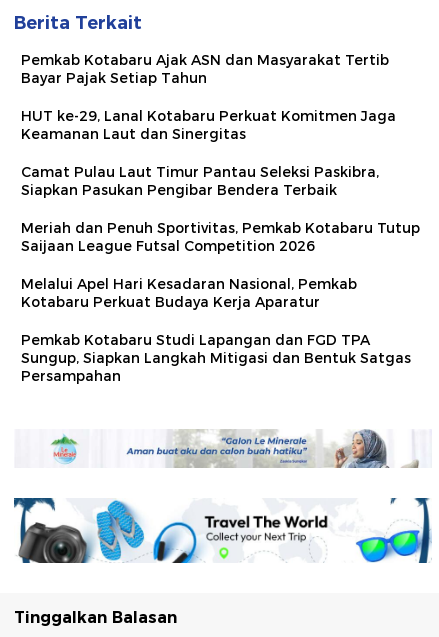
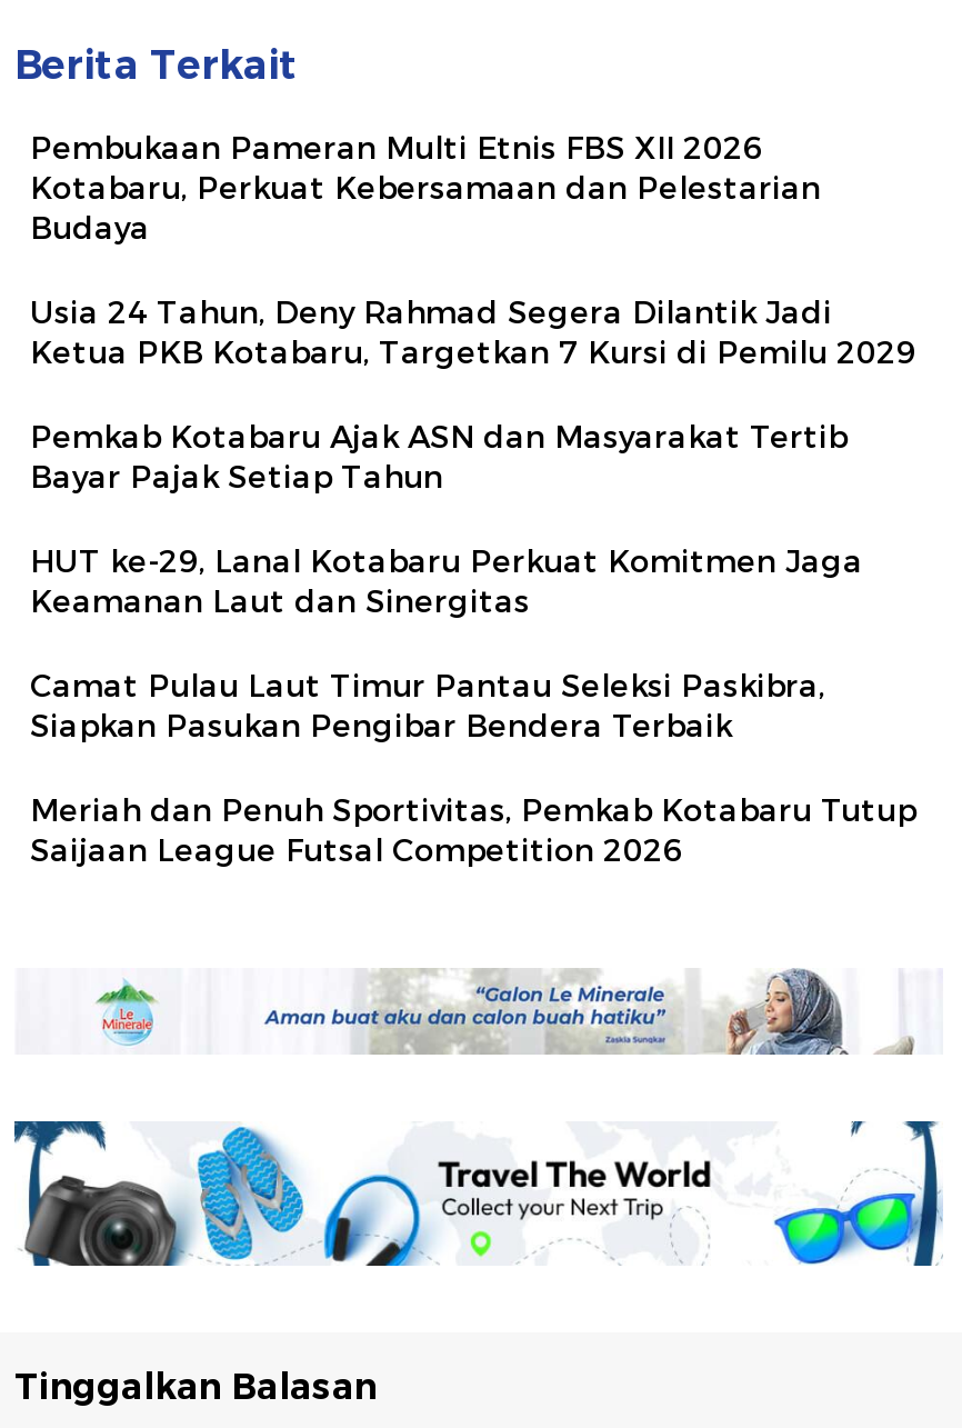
+ Pembukaan Pameran Multi Etnis FBS XII 2026
+ Kotabaru, Perkuat Kebersamaan dan Pelestarian
+ Budaya
+ Usia 24 Tahun, Deny Rahmad Segera Dilantik Jadi
+ Ketua PKB Kotabaru, Targetkan 7 Kursi di Pemilu 2029

moved down: Pemkab Kotabaru Ajak ASN dan Masyarakat Tertib | Bayar Pajak Setiap Tahun | HUT ke-29, Lanal Kotabaru Perkuat Komitmen Jaga | Keamanan Laut dan Sinergitas | Camat Pulau Laut Timur Pantau Seleksi Paskibra, | Siapkan Pasukan Pengibar Bendera Terbaik | Meriah dan Penuh Sportivitas, Pemkab Kotabaru Tutup | Saijaan League Futsal Competition 2026

- Melalui Apel Hari Kesadaran Nasional, Pemkab
- Kotabaru Perkuat Budaya Kerja Aparatur
- Pemkab Kotabaru Studi Lapangan dan FGD TPA
- Sungup, Siapkan Langkah Mitigasi dan Bentuk Satgas
- Persampahan
